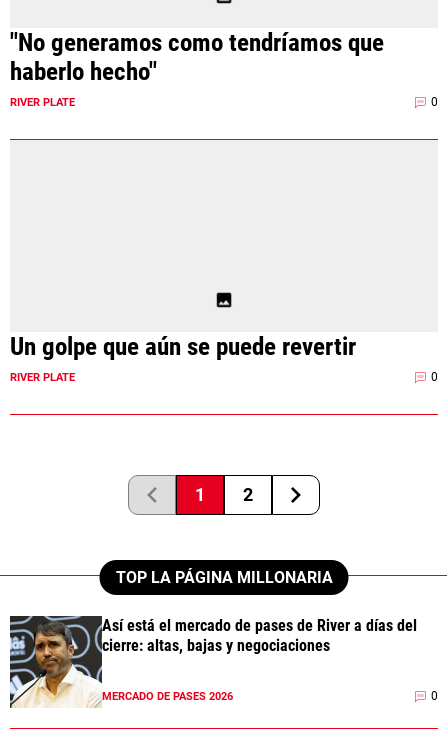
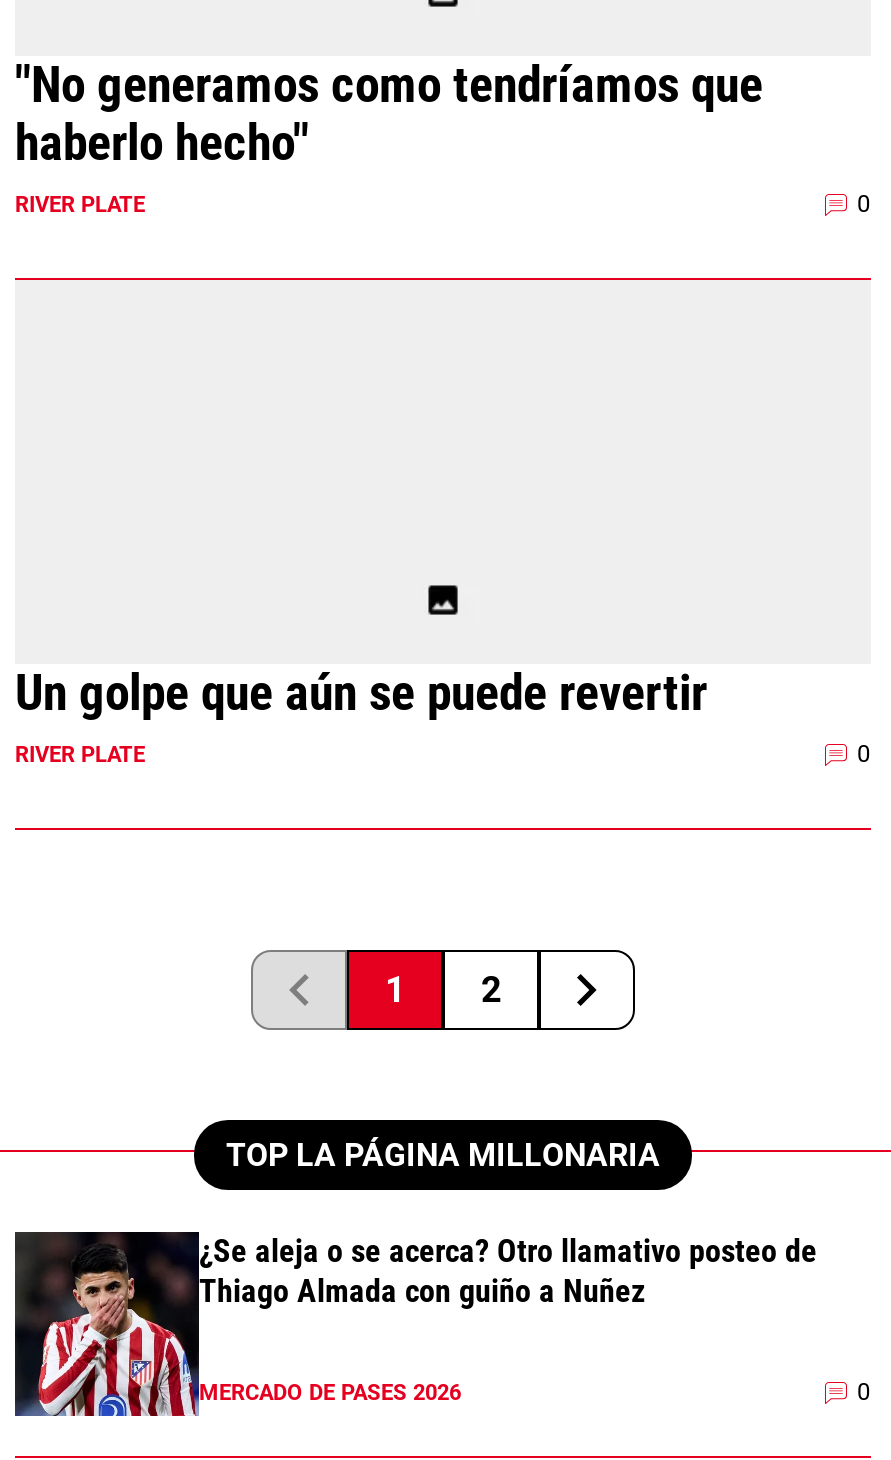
- [image]
- Así está el mercado de pases de River a días del
- cierre: altas, bajas y negociaciones
+ [image]
+ ¿Se aleja o se acerca? Otro llamativo posteo de
+ Thiago Almada con guiño a Nuñez
